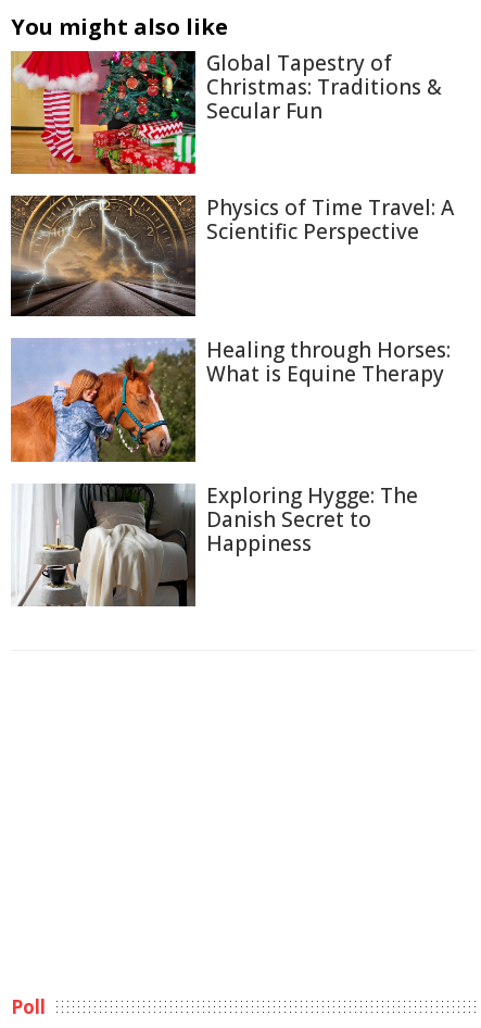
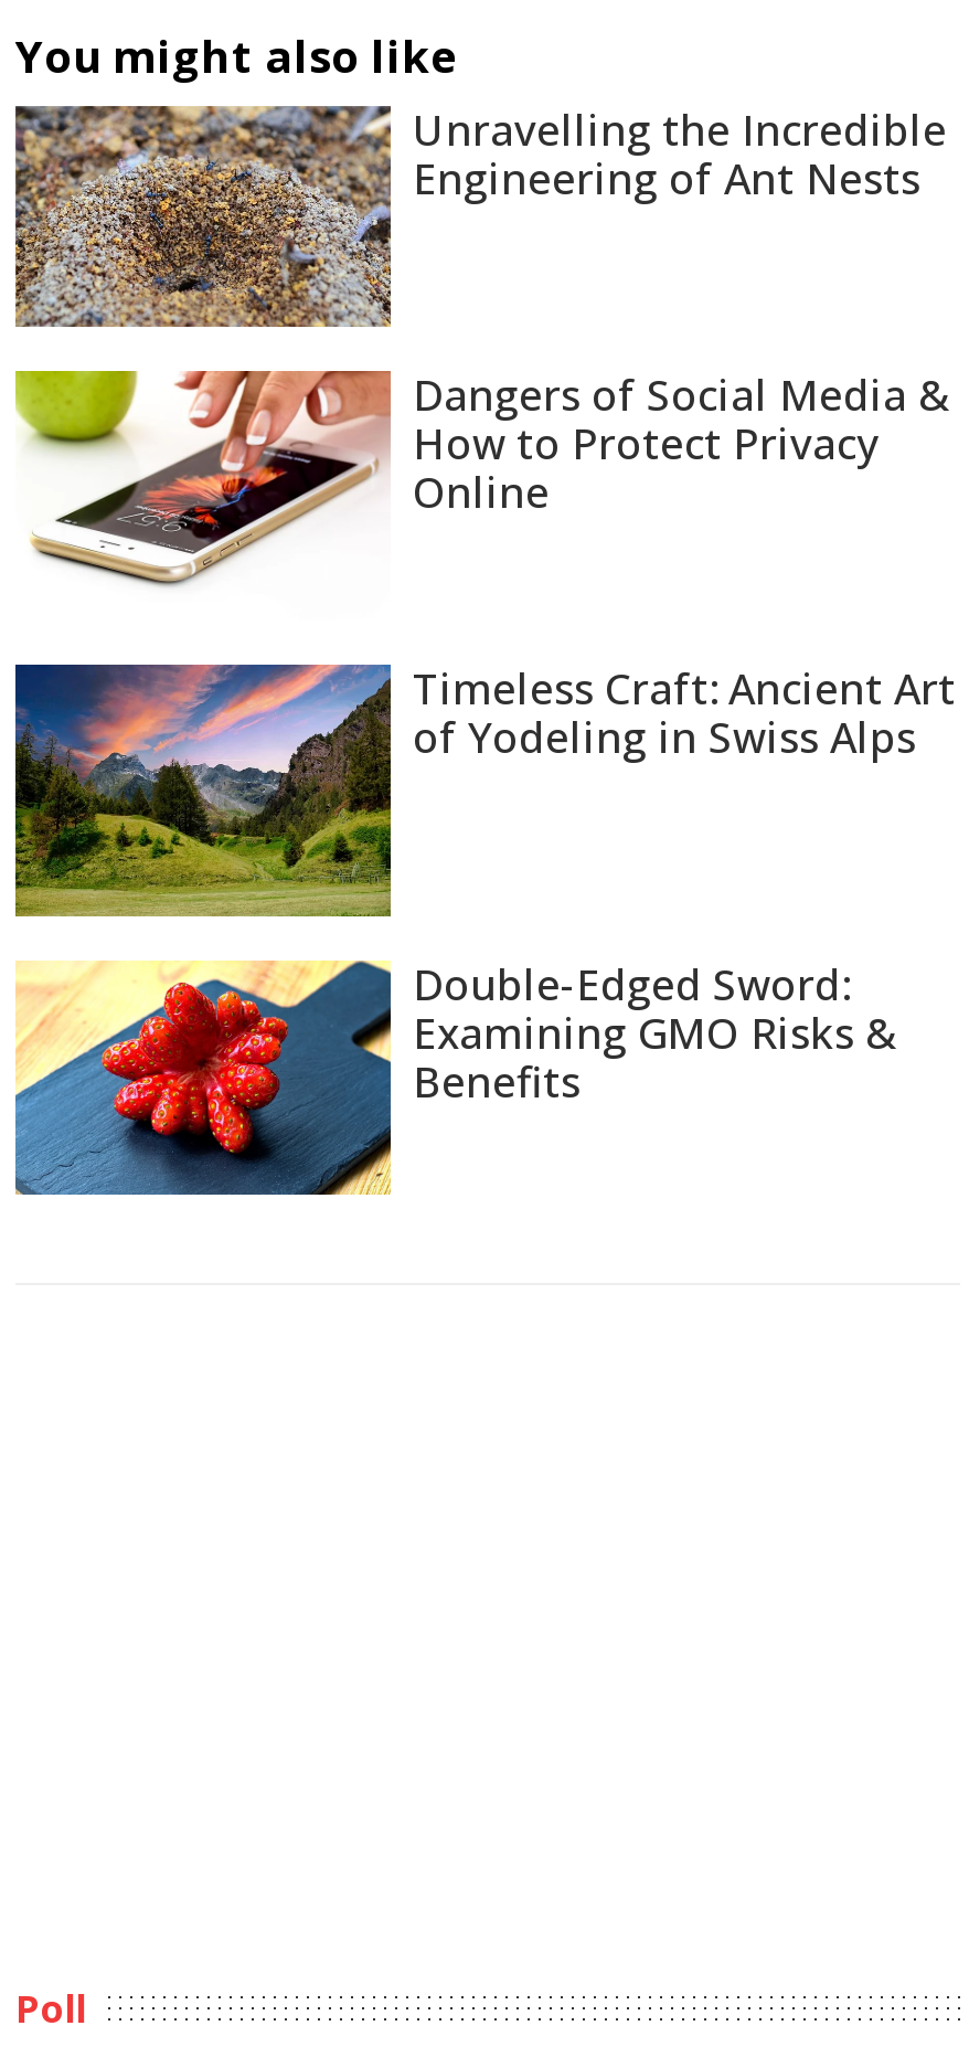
- [image]
- Global Tapestry of
- Christmas: Traditions &
- Secular Fun
+ [image]
+ Unravelling the Incredible
+ Engineering of Ant Nests

- [image]
- Physics of Time Travel: A
- Scientific Perspective
+ [image]
+ Dangers of Social Media &
+ How to Protect Privacy
+ Online

- [image]
- Healing through Horses:
- What is Equine Therapy
+ [image]
+ Timeless Craft: Ancient Art
+ of Yodeling in Swiss Alps

- [image]
- Exploring Hygge: The
- Danish Secret to
- Happiness
+ [image]
+ Double-Edged Sword:
+ Examining GMO Risks &
+ Benefits
